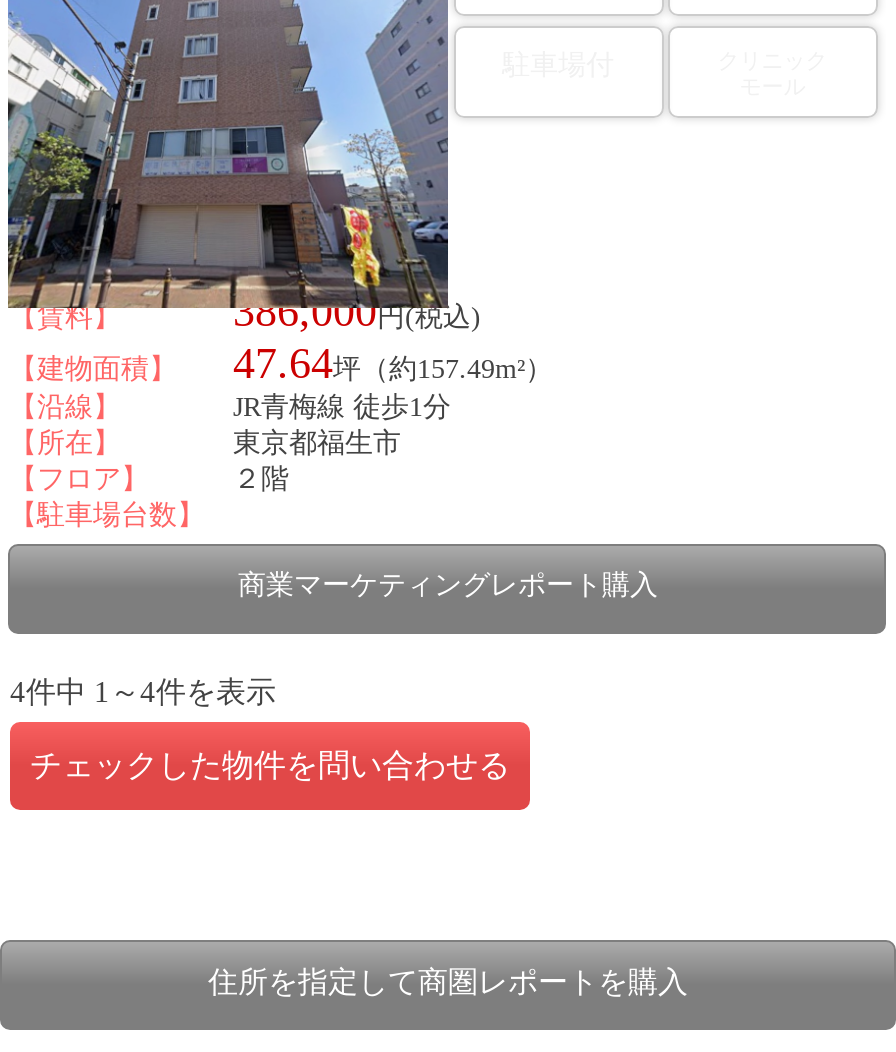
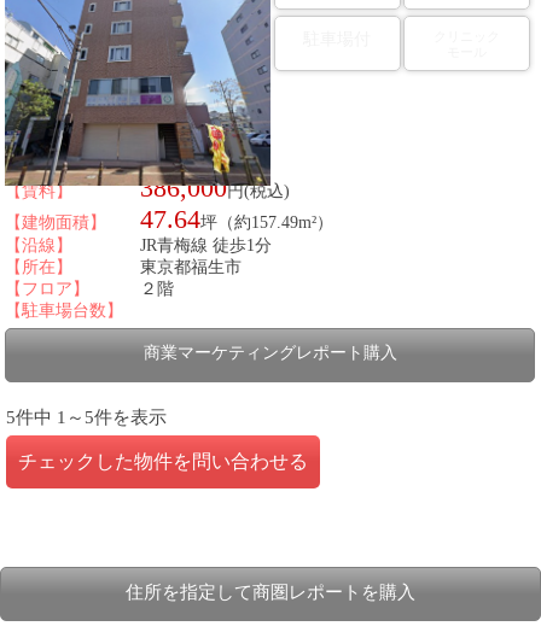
- 4件中 1～4件を表示
+ 5件中 1～5件を表示
